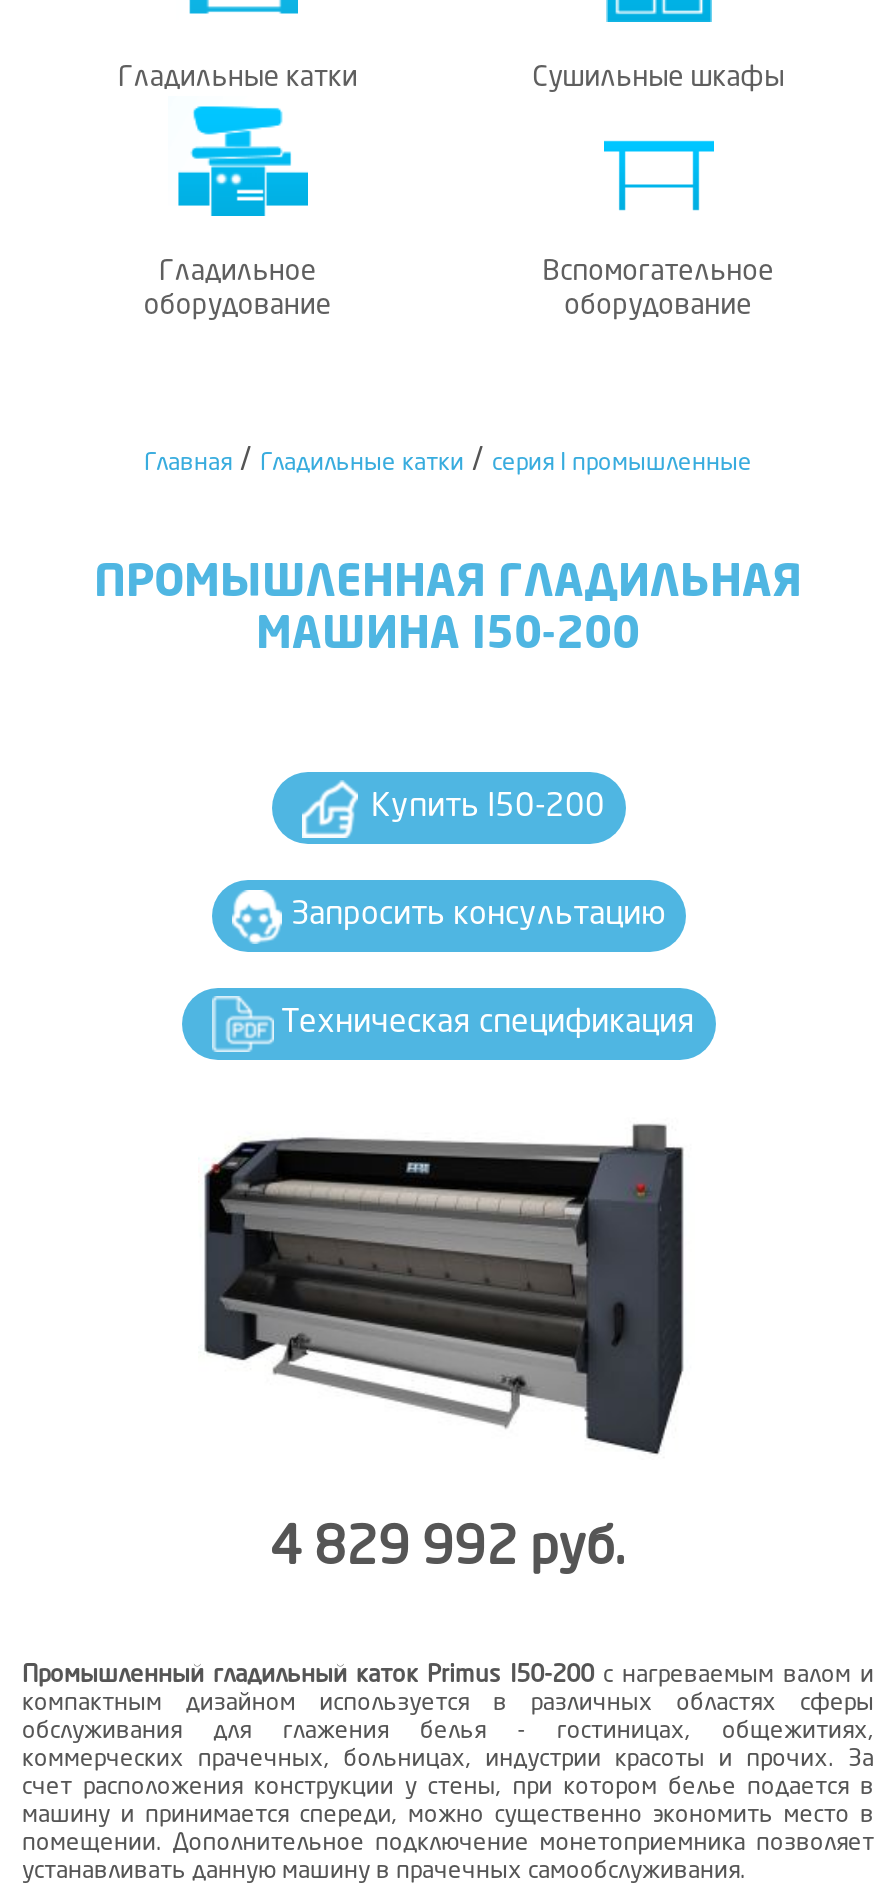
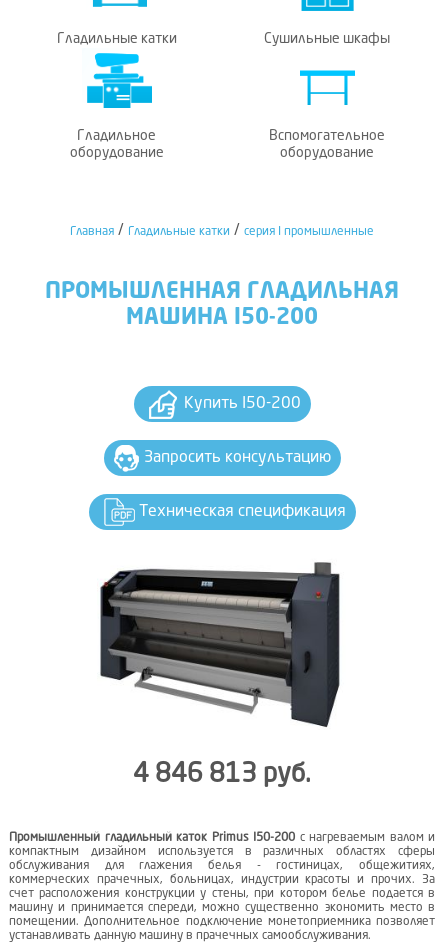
- 4 829 992 руб.
+ 4 846 813 руб.
